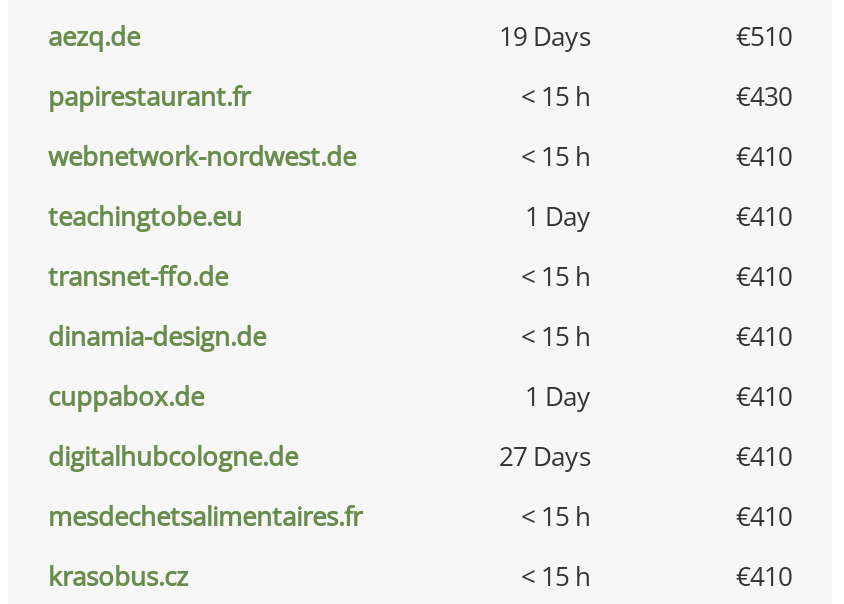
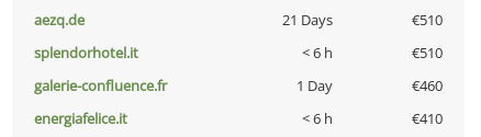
- 19 Days
+ 21 Days

- papirestaurant.fr
- < 15 h
- €430
- webnetwork-nordwest.de
- < 15 h
- €410
- teachingtobe.eu
+ splendorhotel.it
+ < 6 h
+ €510
+ galerie-confluence.fr

- €410
- transnet-ffo.de
- < 15 h
- €410
- dinamia-design.de
- < 15 h
- €410
- cuppabox.de
- 1 Day
- €410
- digitalhubcologne.de
- 27 Days
- €410
- mesdechetsalimentaires.fr
- < 15 h
- €410
- krasobus.cz
- < 15 h
+ €460
+ energiafelice.it
+ < 6 h
